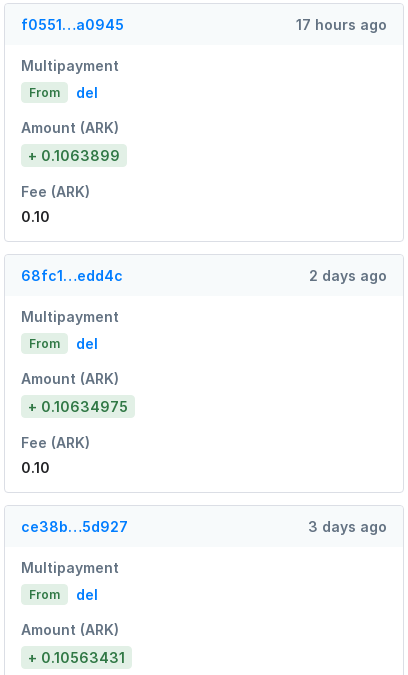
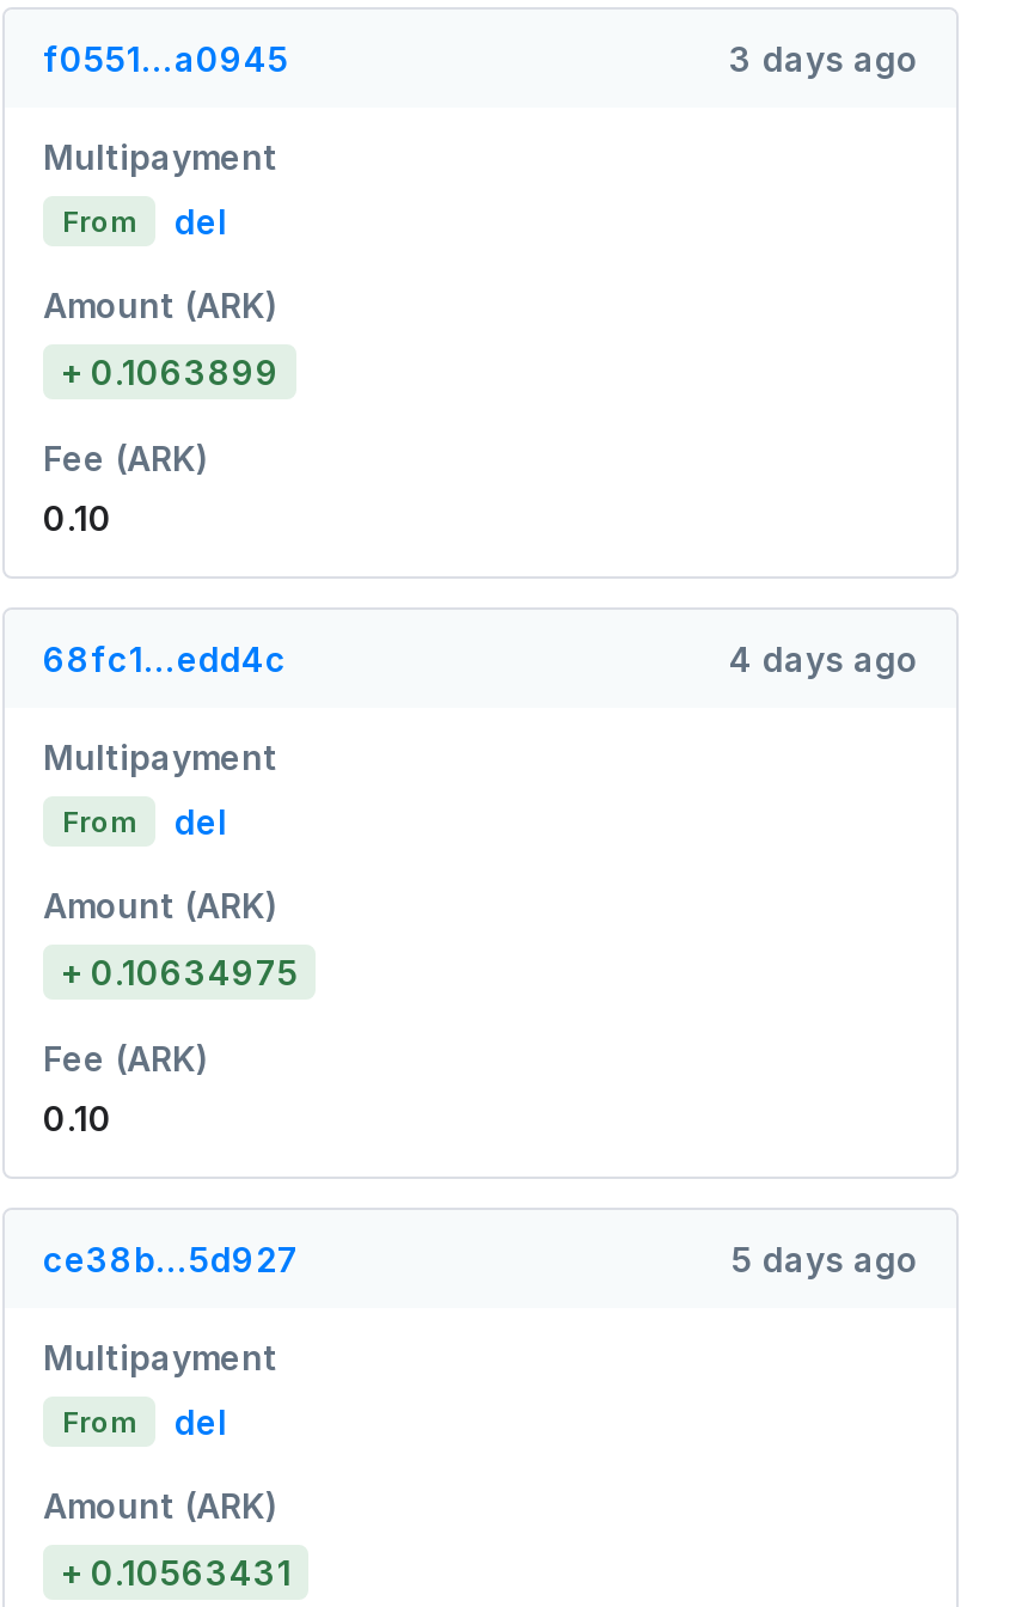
- 17 hours ago
+ 3 days ago

- 2 days ago
+ 4 days ago

- 3 days ago
+ 5 days ago
